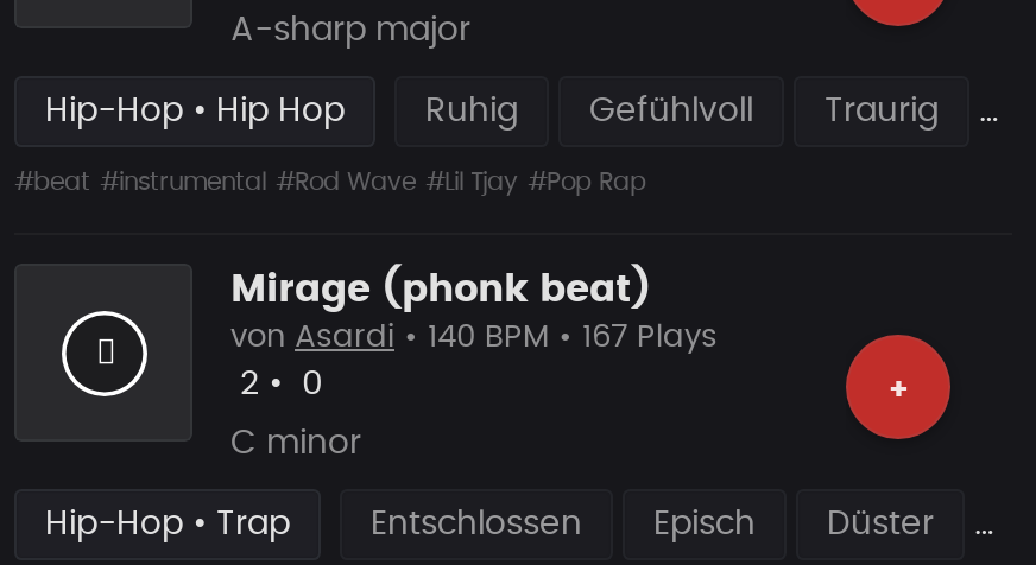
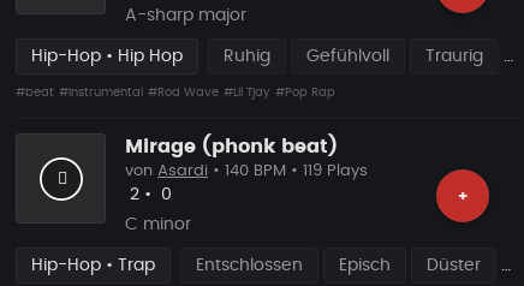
- von Asardi • 140 BPM • 167 Plays
+ von Asardi • 140 BPM • 119 Plays
